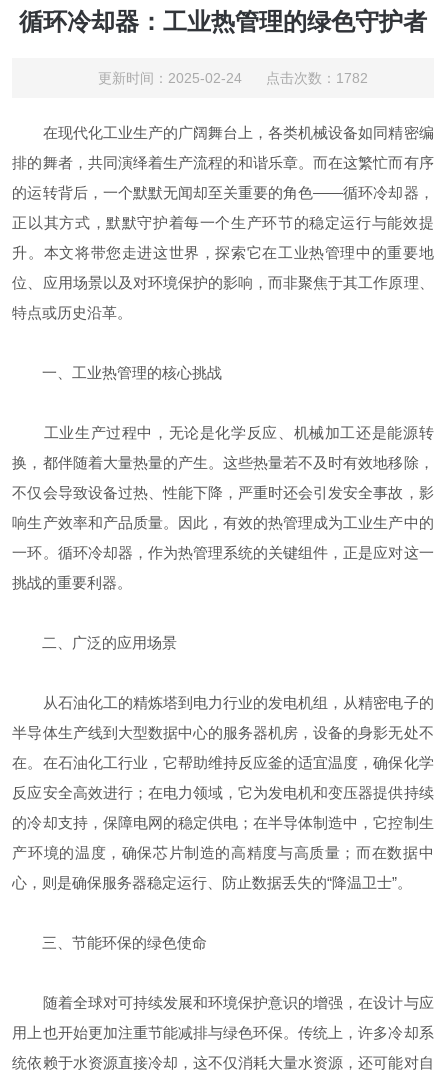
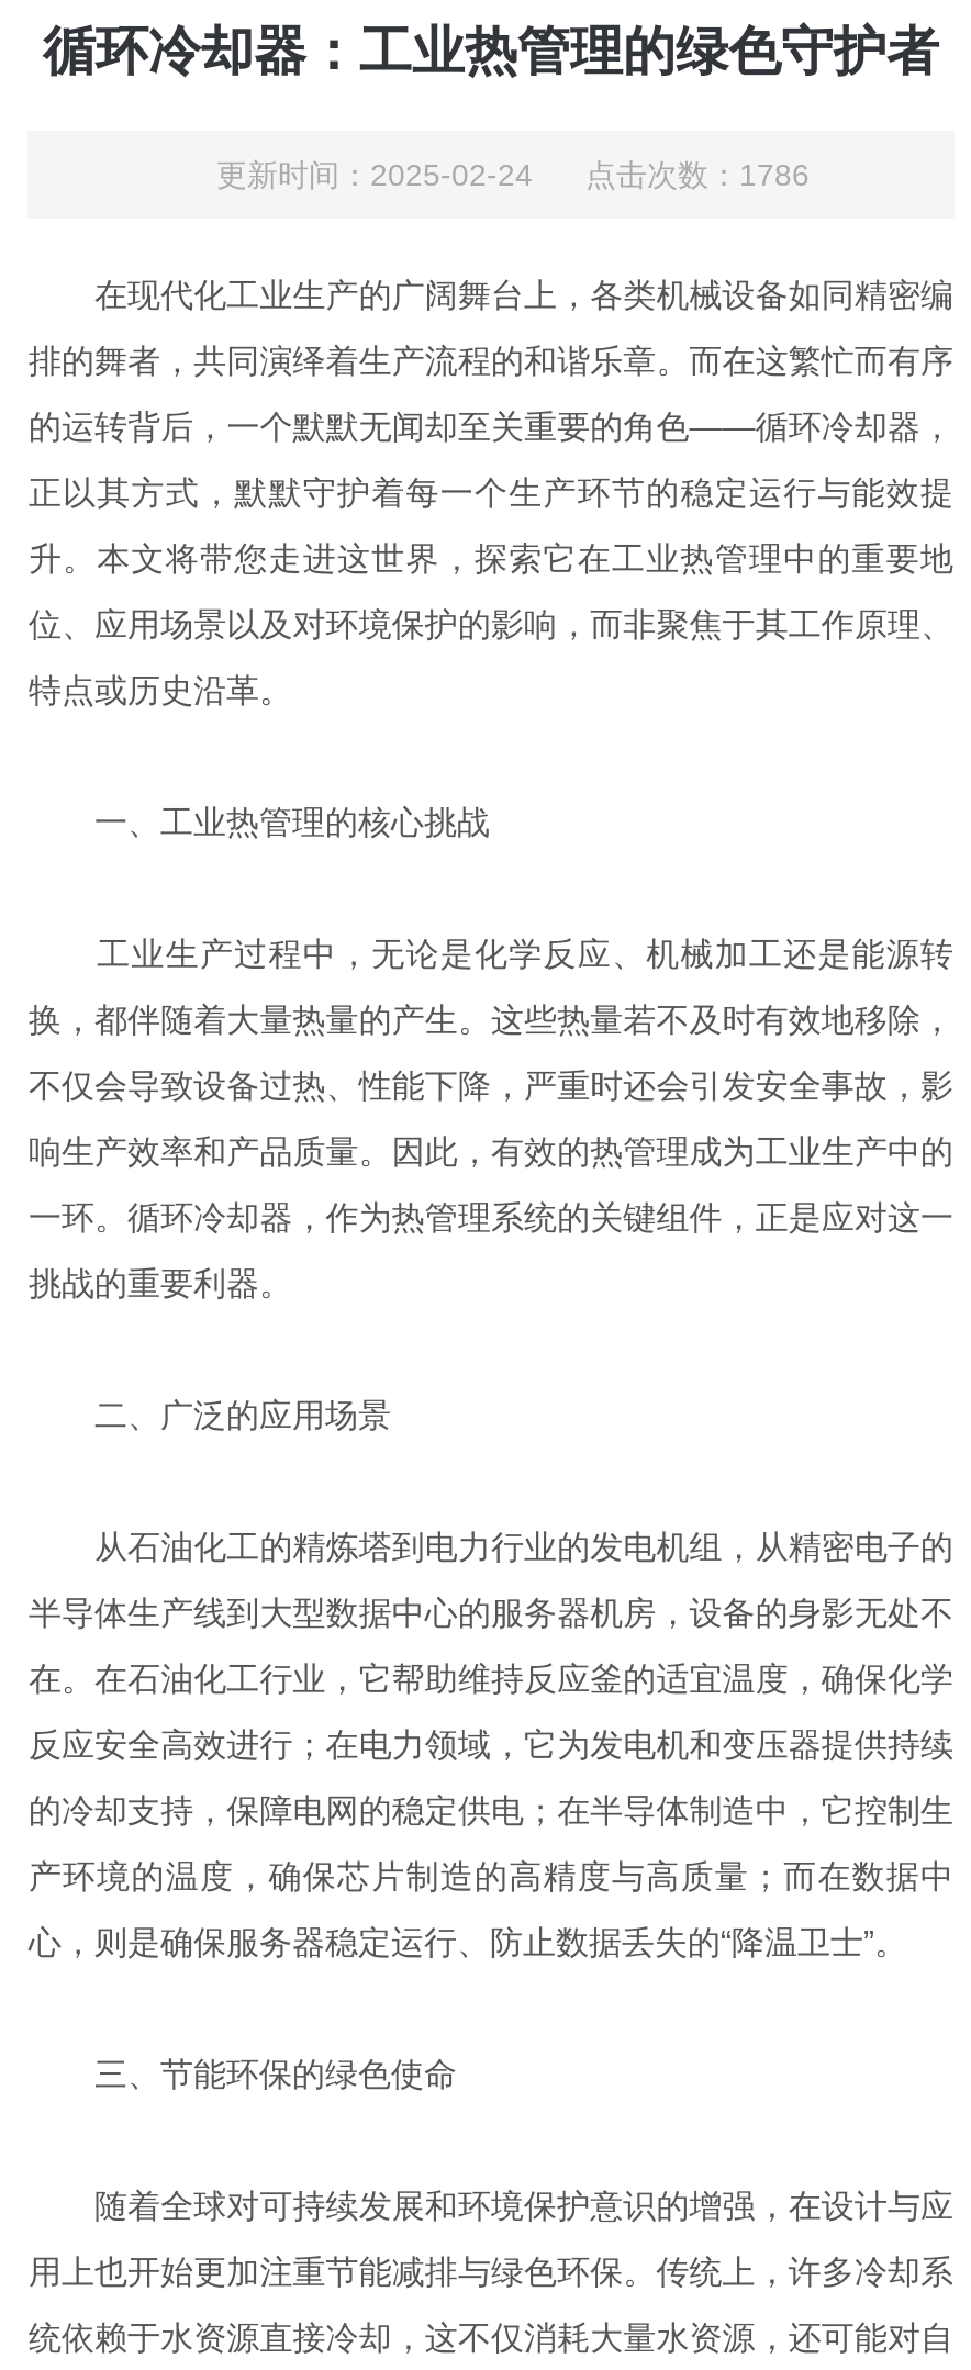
- 更新时间：2025-02-24 点击次数：1782
+ 更新时间：2025-02-24 点击次数：1786
